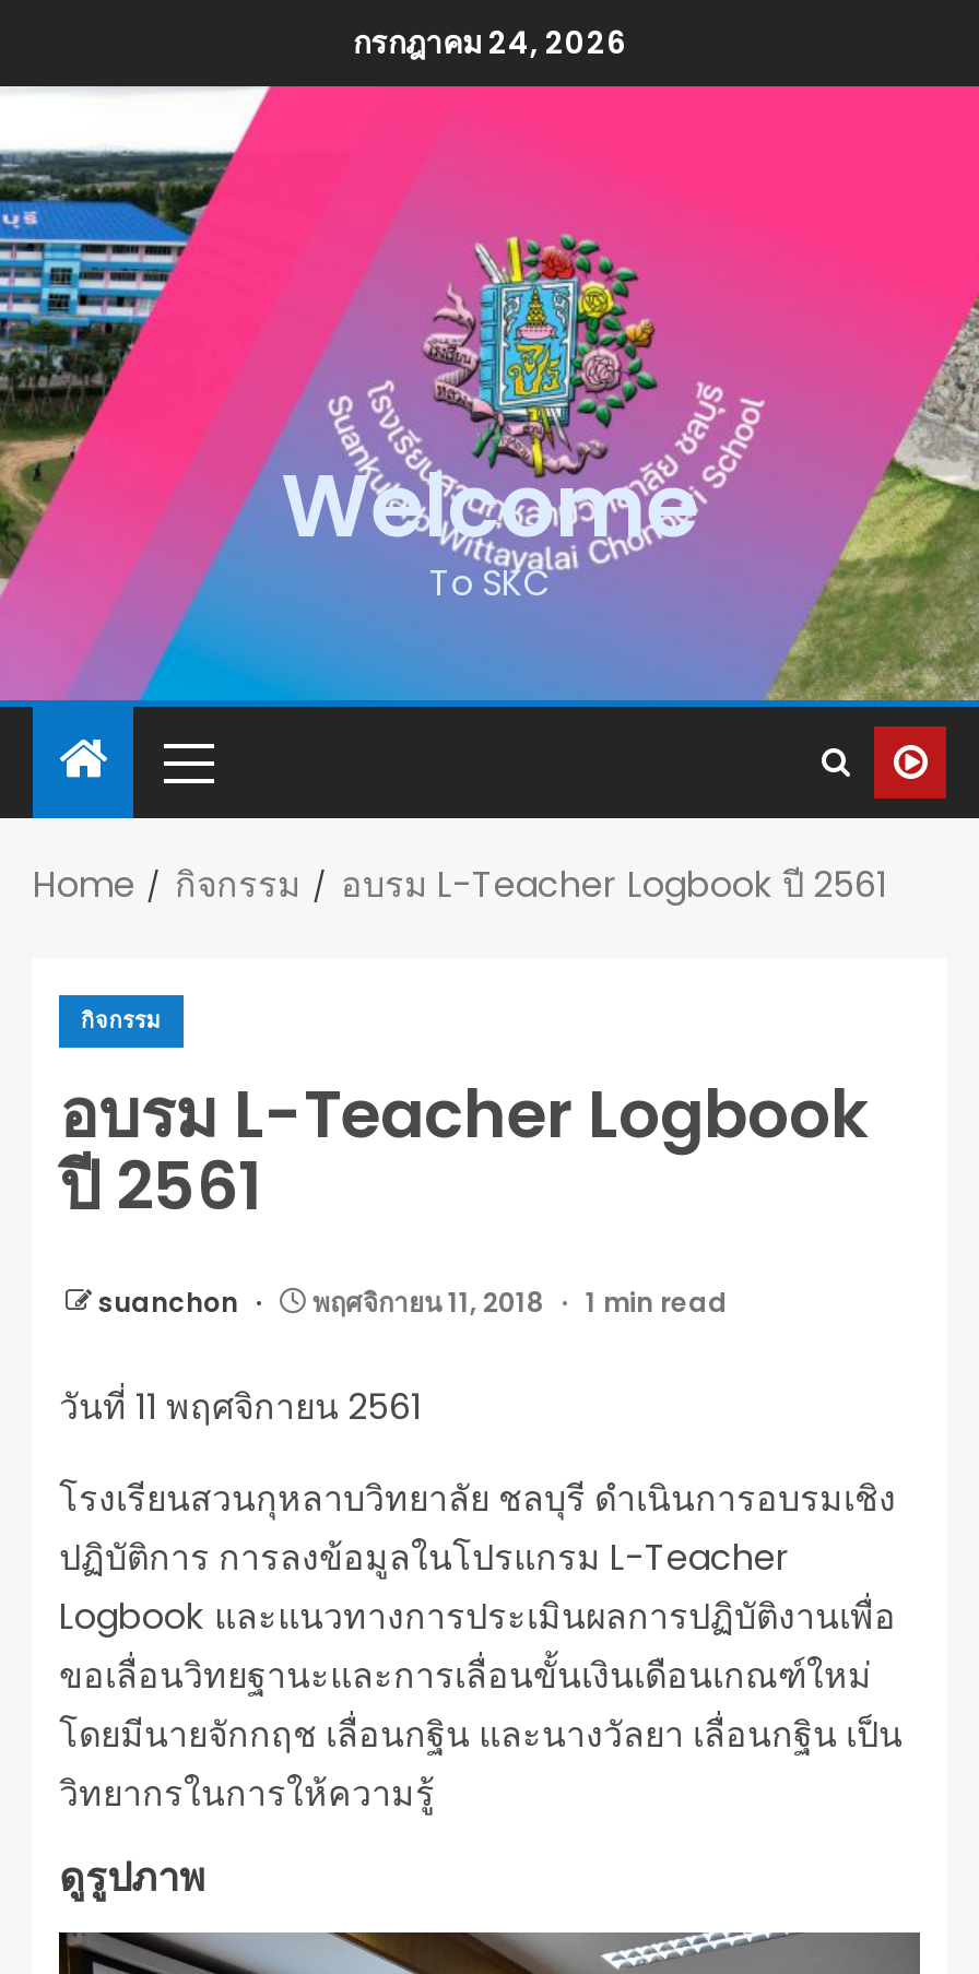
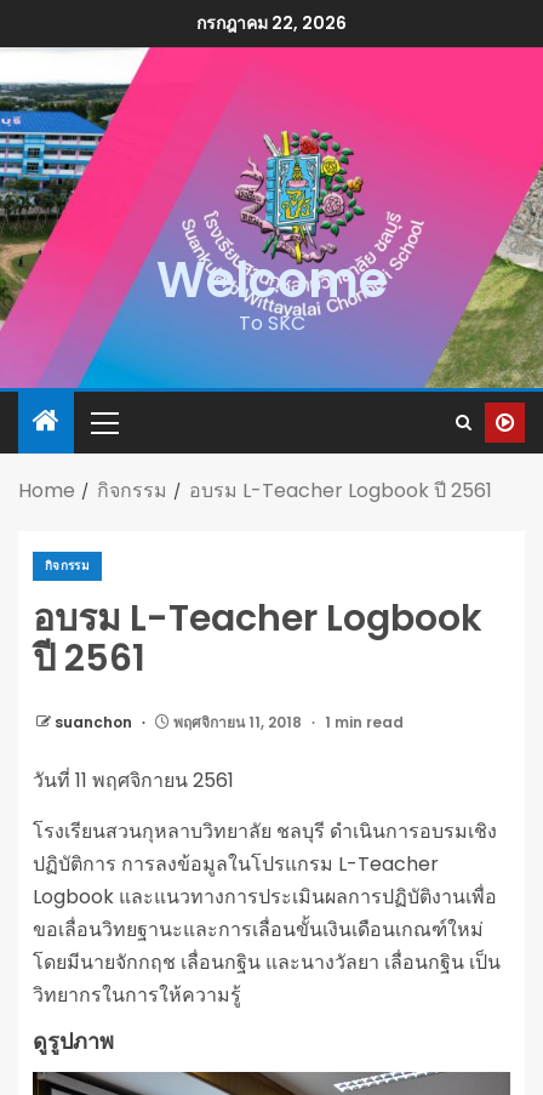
- กรกฎาคม 24, 2026
+ กรกฎาคม 22, 2026
